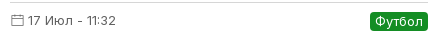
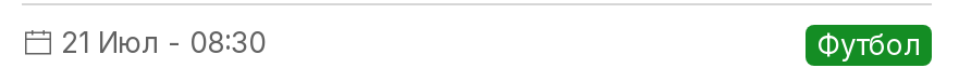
- 17 Июл - 11:32
+ 21 Июл - 08:30
